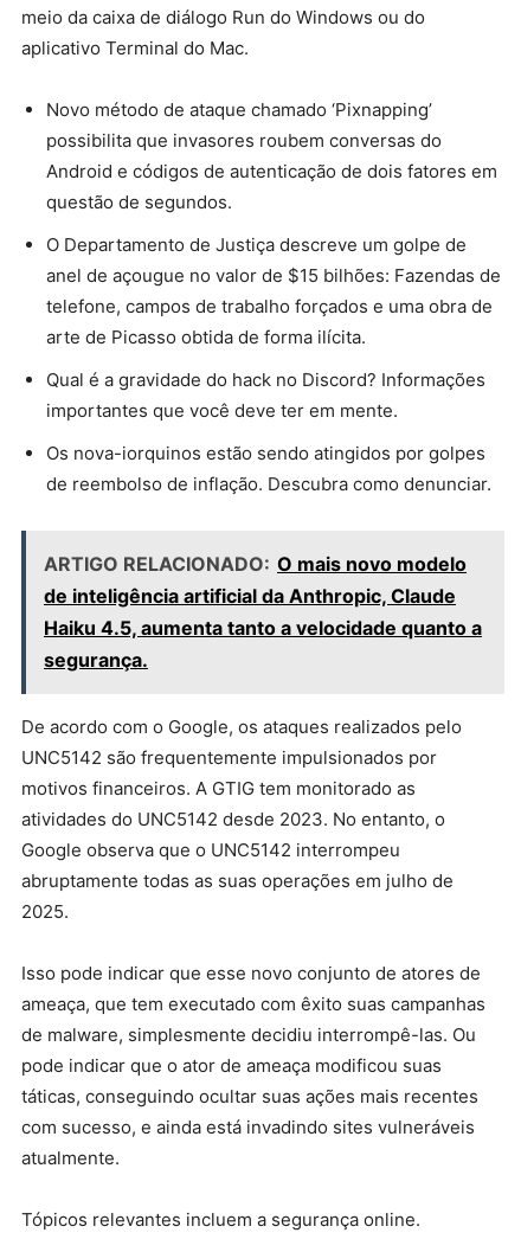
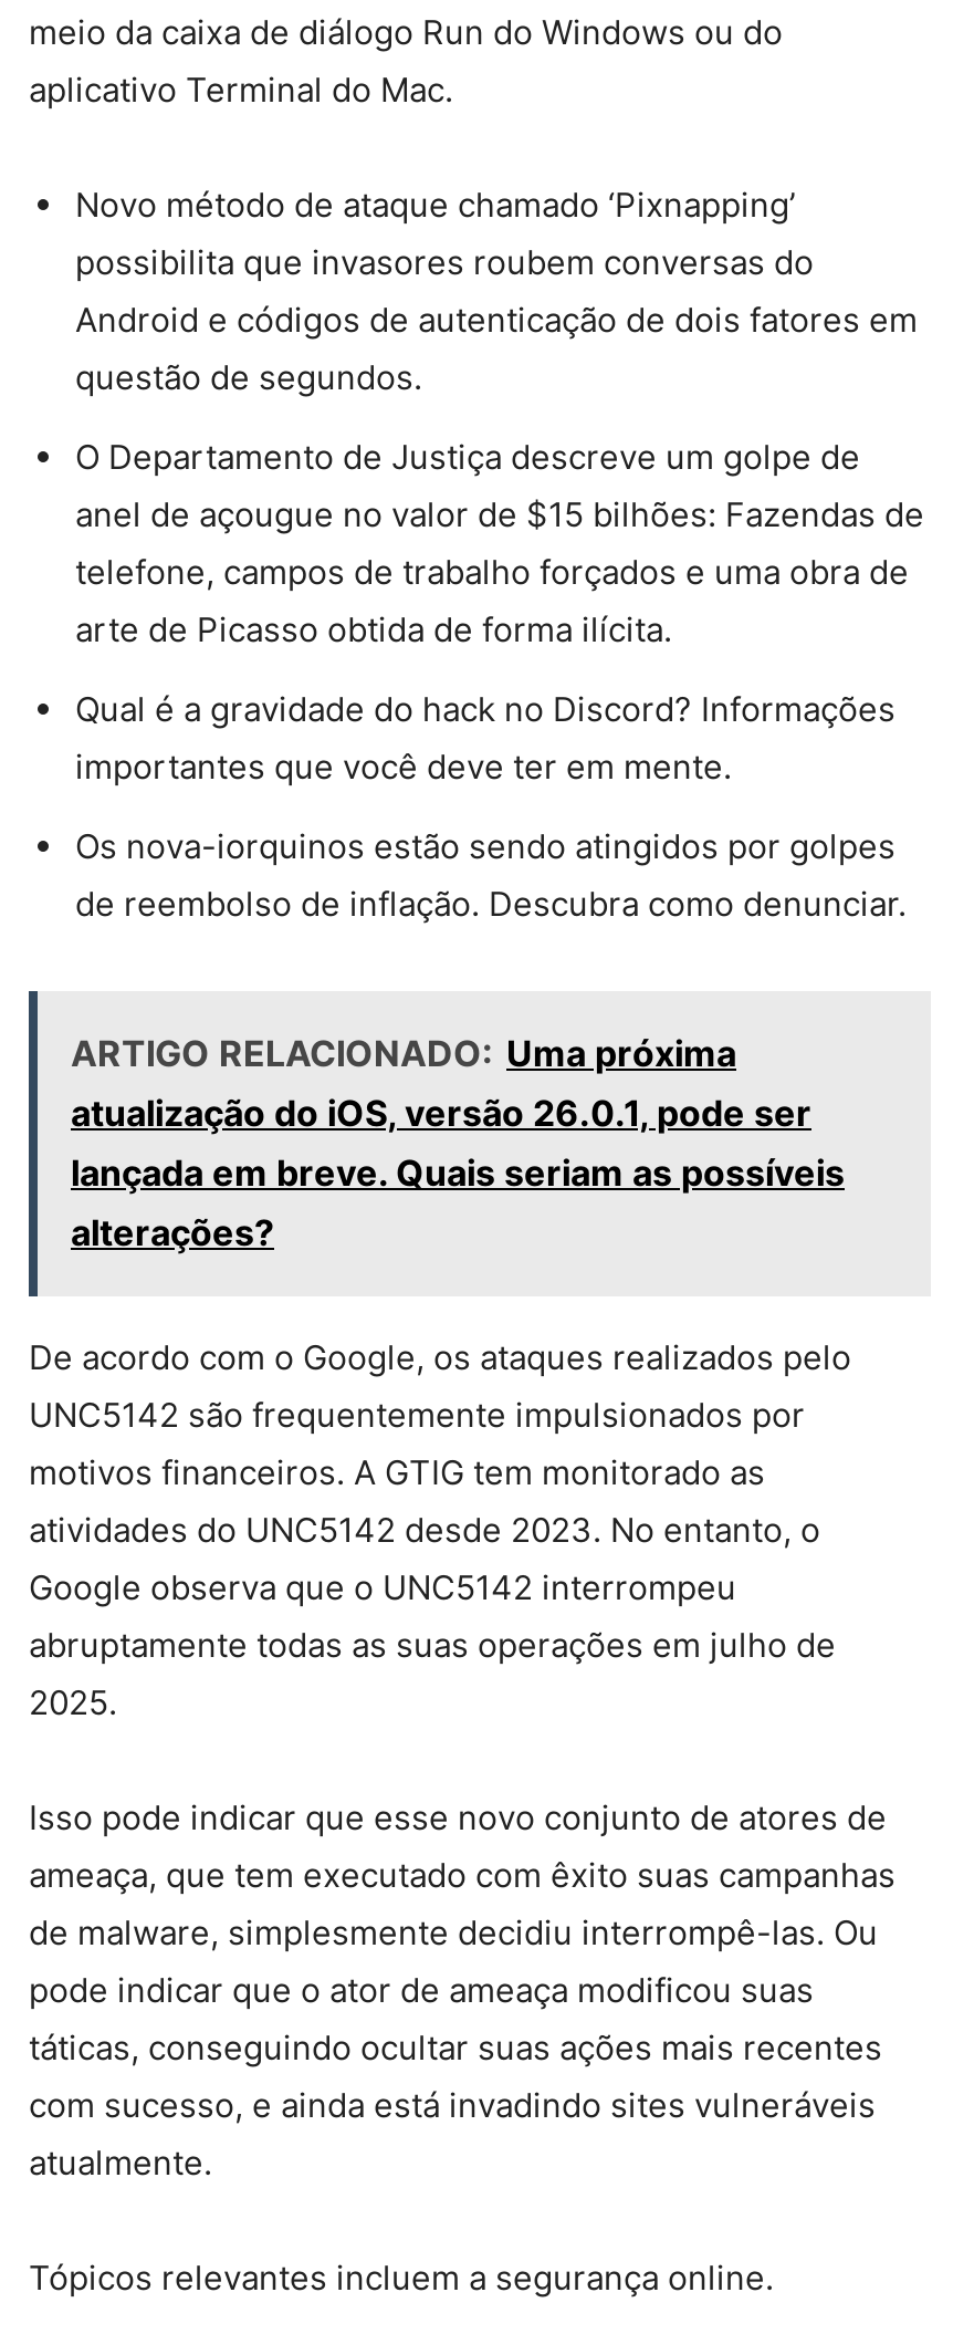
- ARTIGO RELACIONADO: O mais novo modelo
- de inteligência artificial da Anthropic, Claude
- Haiku 4.5, aumenta tanto a velocidade quanto a
- segurança.
+ ARTIGO RELACIONADO: Uma próxima
+ atualização do iOS, versão 26.0.1, pode ser
+ lançada em breve. Quais seriam as possíveis
+ alterações?
